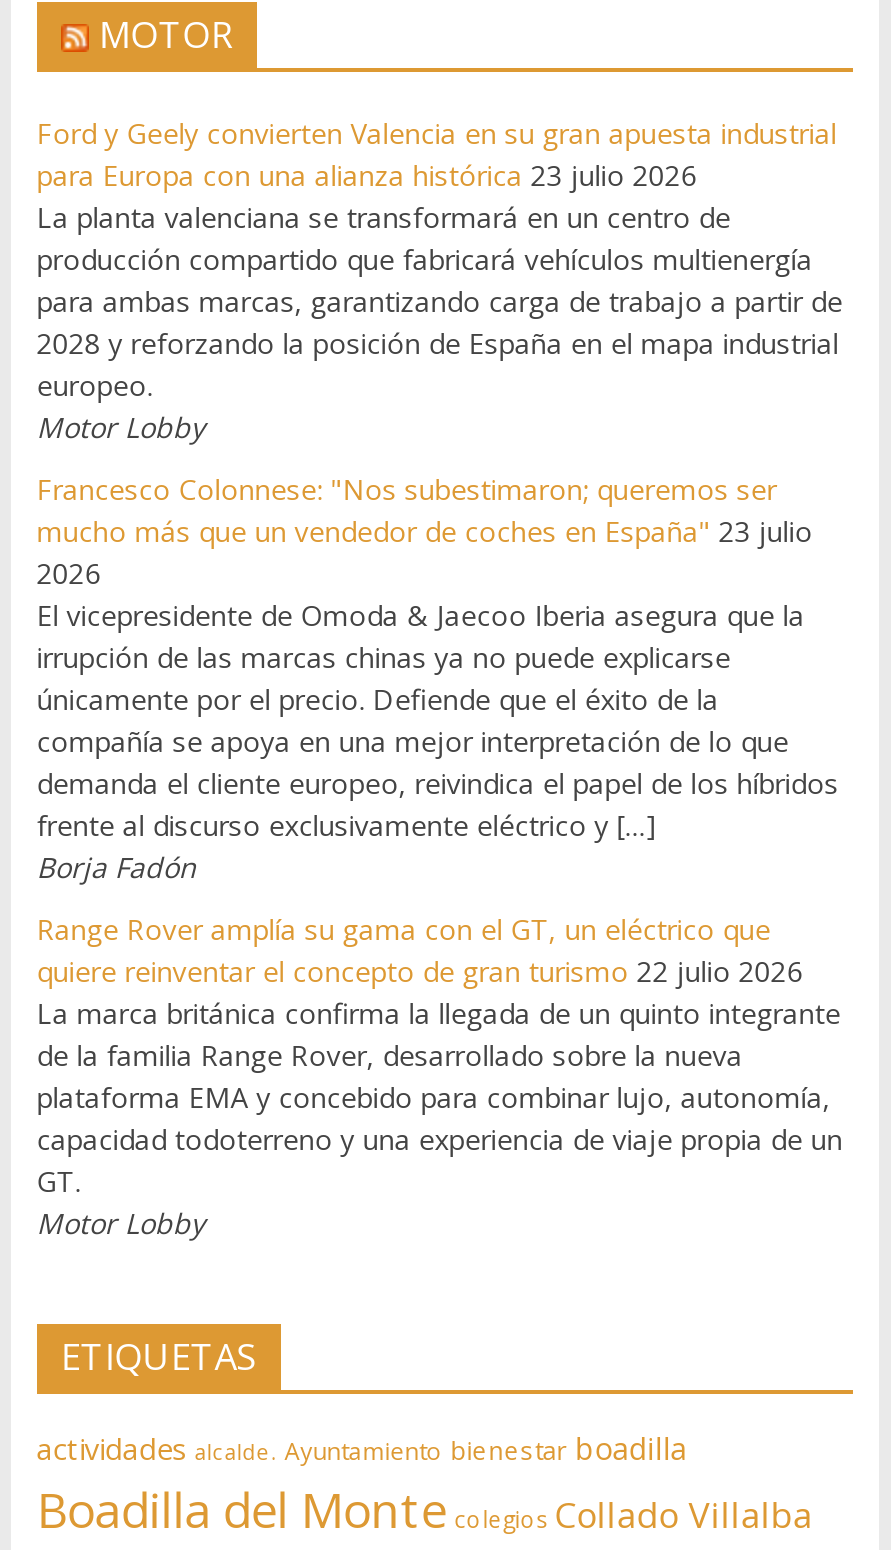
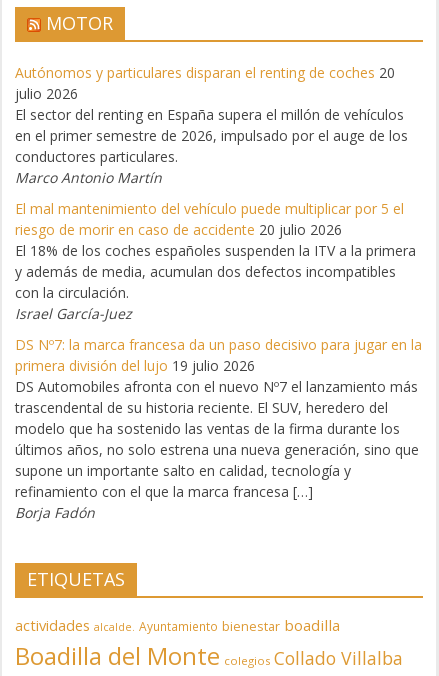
- Ford y Geely convierten Valencia en su gran apuesta industrial
- para Europa con una alianza histórica 23 julio 2026
- La planta valenciana se transformará en un centro de
- producción compartido que fabricará vehículos multienergía
- para ambas marcas, garantizando carga de trabajo a partir de
- 2028 y reforzando la posición de España en el mapa industrial
- europeo.
- Motor Lobby
- Francesco Colonnese: "Nos subestimaron; queremos ser
- mucho más que un vendedor de coches en España" 23 julio
- 2026
- El vicepresidente de Omoda & Jaecoo Iberia asegura que la
- irrupción de las marcas chinas ya no puede explicarse
- únicamente por el precio. Defiende que el éxito de la
- compañía se apoya en una mejor interpretación de lo que
- demanda el cliente europeo, reivindica el papel de los híbridos
- frente al discurso exclusivamente eléctrico y […]
+ Autónomos y particulares disparan el renting de coches 20
+ julio 2026
+ El sector del renting en España supera el millón de vehículos
+ en el primer semestre de 2026, impulsado por el auge de los
+ conductores particulares.
+ Marco Antonio Martín
+ El mal mantenimiento del vehículo puede multiplicar por 5 el
+ riesgo de morir en caso de accidente 20 julio 2026
+ El 18% de los coches españoles suspenden la ITV a la primera
+ y además de media, acumulan dos defectos incompatibles
+ con la circulación.
+ Israel García-Juez
+ DS Nº7: la marca francesa da un paso decisivo para jugar en la
+ primera división del lujo 19 julio 2026
+ DS Automobiles afronta con el nuevo Nº7 el lanzamiento más
+ trascendental de su historia reciente. El SUV, heredero del
+ modelo que ha sostenido las ventas de la firma durante los
+ últimos años, no solo estrena una nueva generación, sino que
+ supone un importante salto en calidad, tecnología y
+ refinamiento con el que la marca francesa […]

moved down: Borja Fadón

- Range Rover amplía su gama con el GT, un eléctrico que
- quiere reinventar el concepto de gran turismo 22 julio 2026
- La marca británica confirma la llegada de un quinto integrante
- de la familia Range Rover, desarrollado sobre la nueva
- plataforma EMA y concebido para combinar lujo, autonomía,
- capacidad todoterreno y una experiencia de viaje propia de un
- GT.
- Motor Lobby
